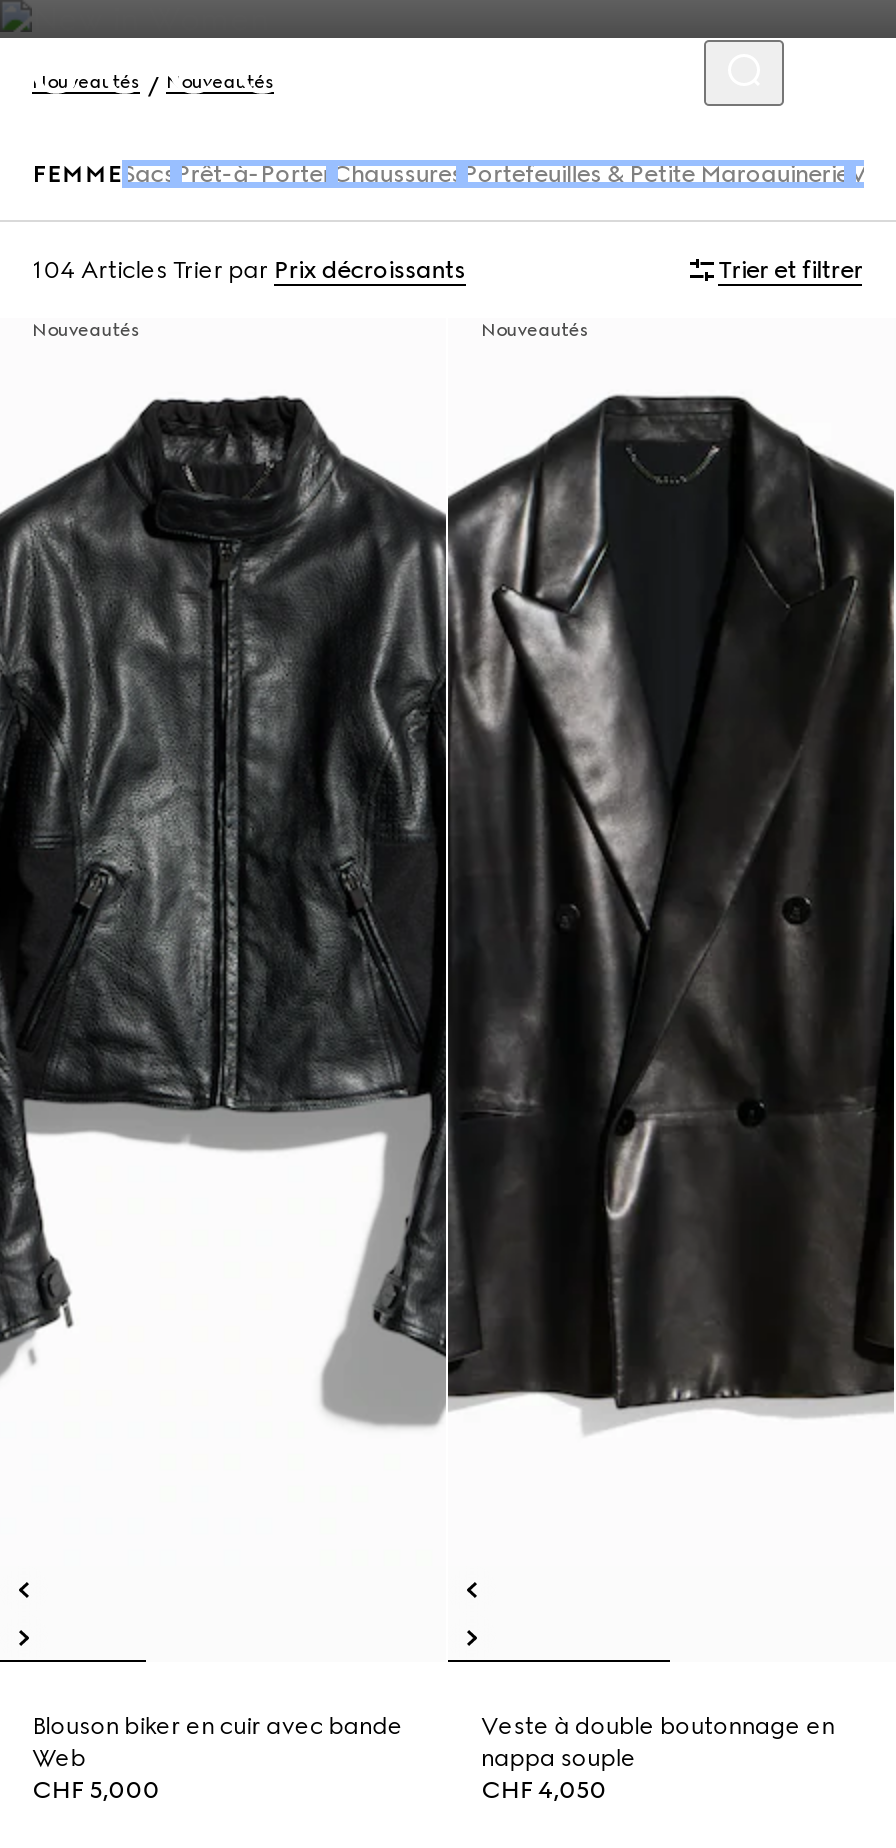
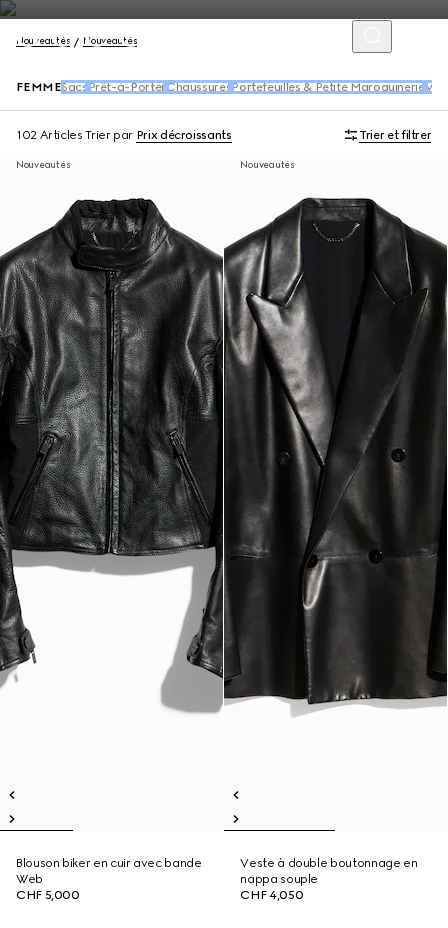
- 104 Articles Trier par Prix décroissants
+ 102 Articles Trier par Prix décroissants
